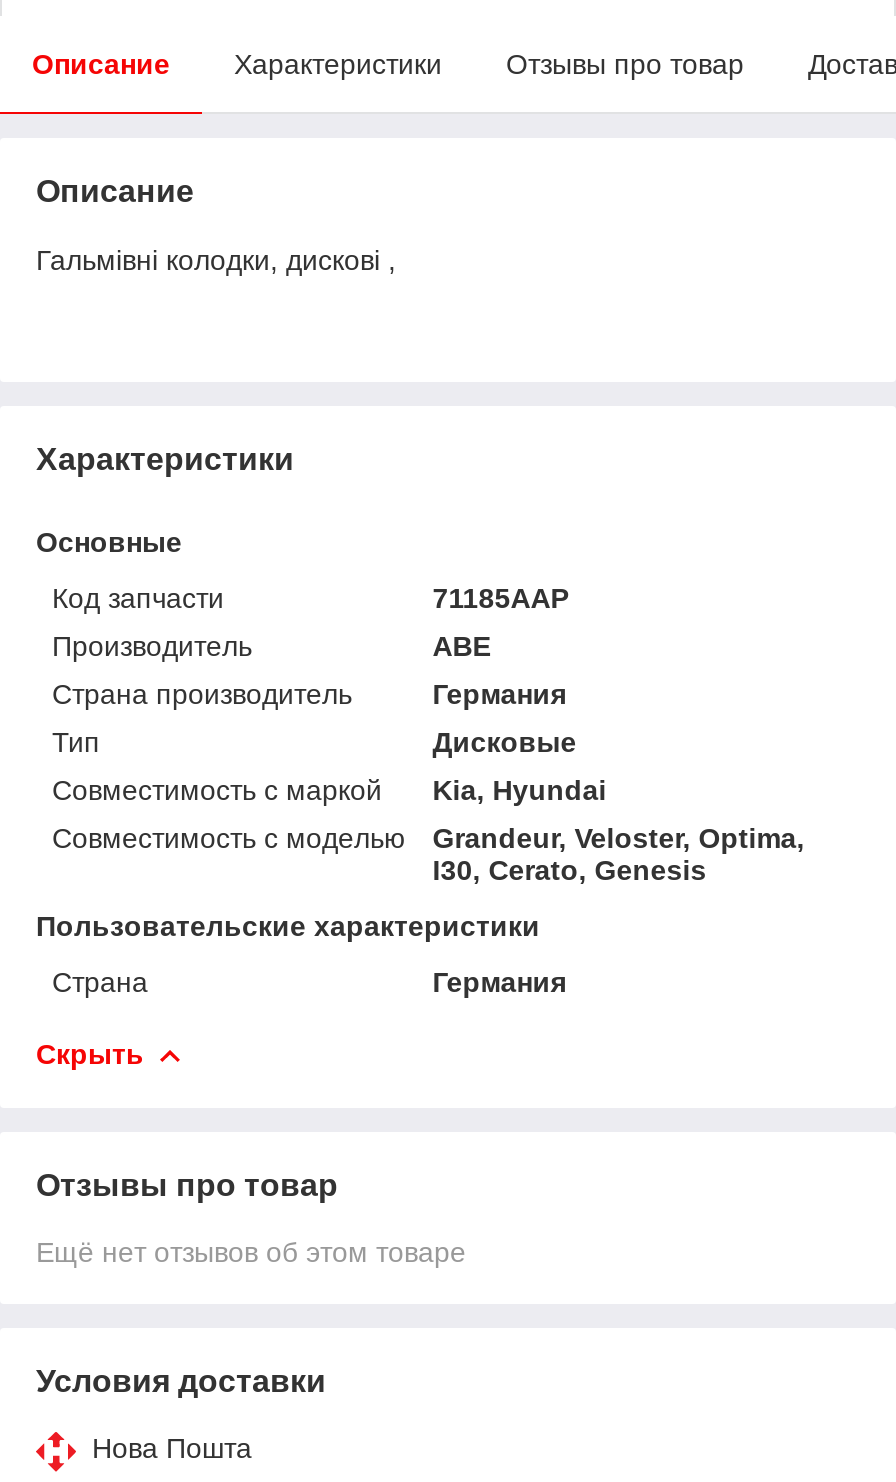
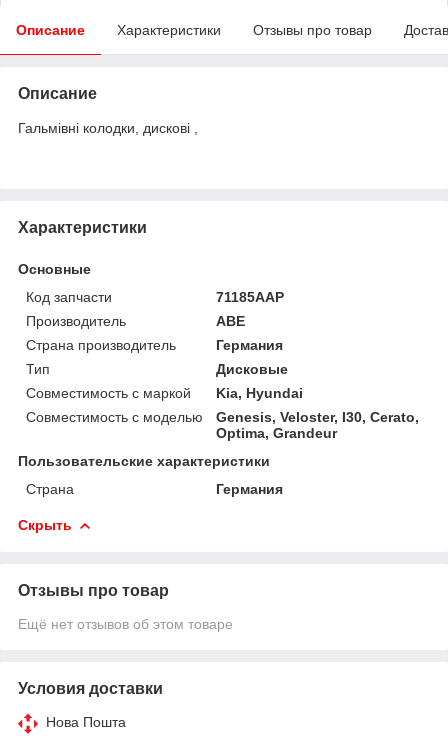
- Grandeur, Veloster, Optima,
- I30, Cerato, Genesis
+ Genesis, Veloster, I30, Cerato,
+ Optima, Grandeur
